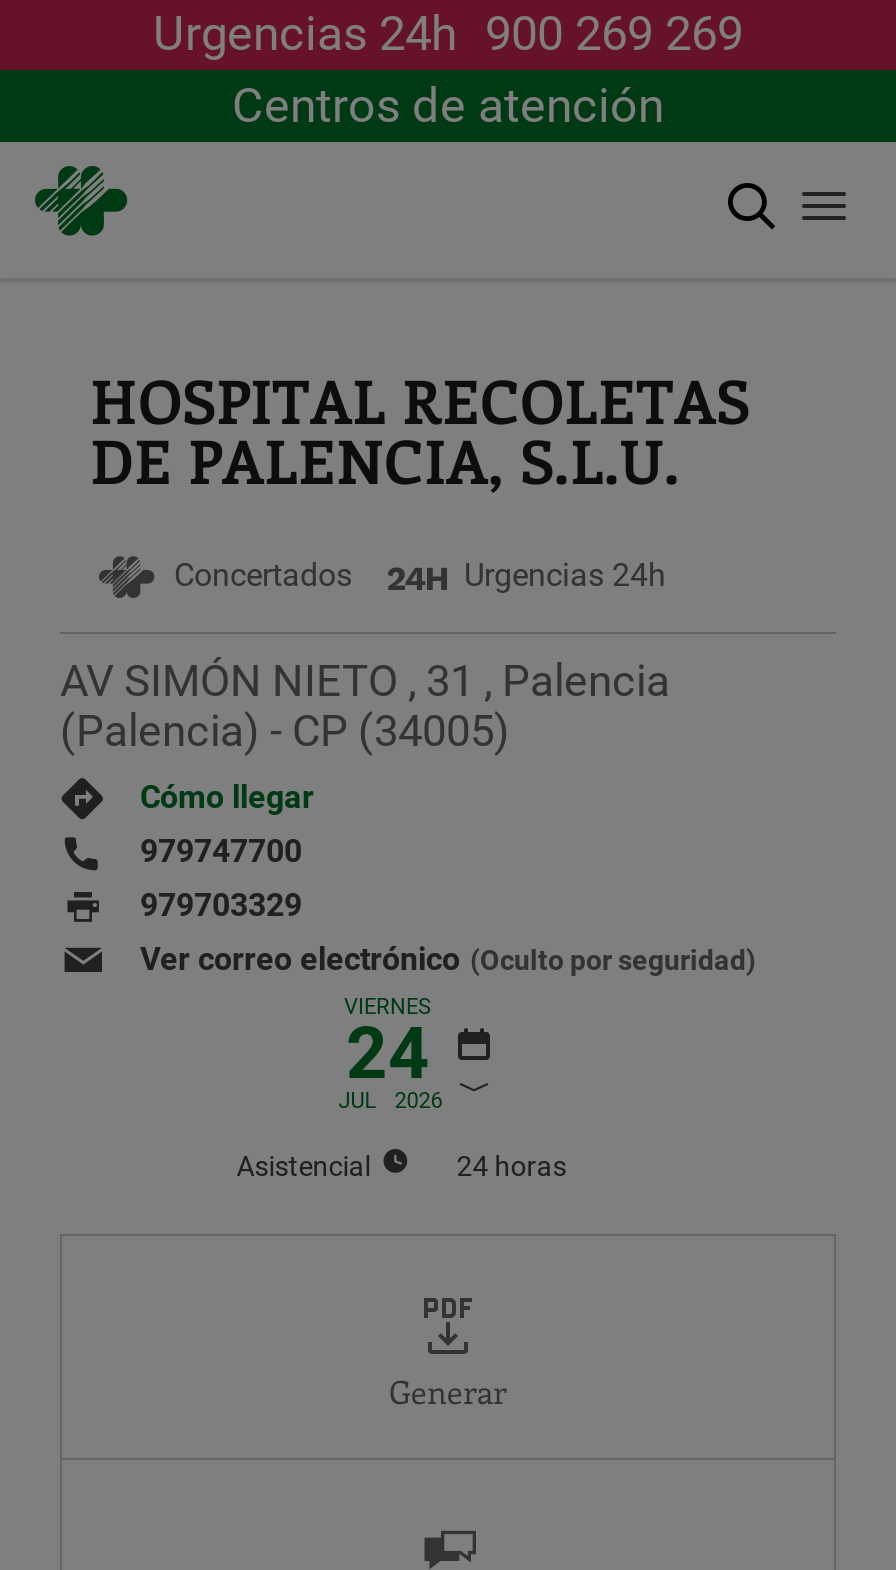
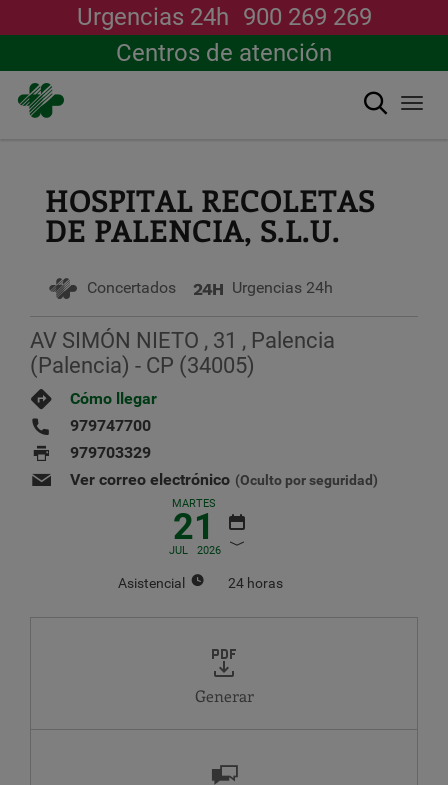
- VIERNES
- 24
+ MARTES
+ 21
